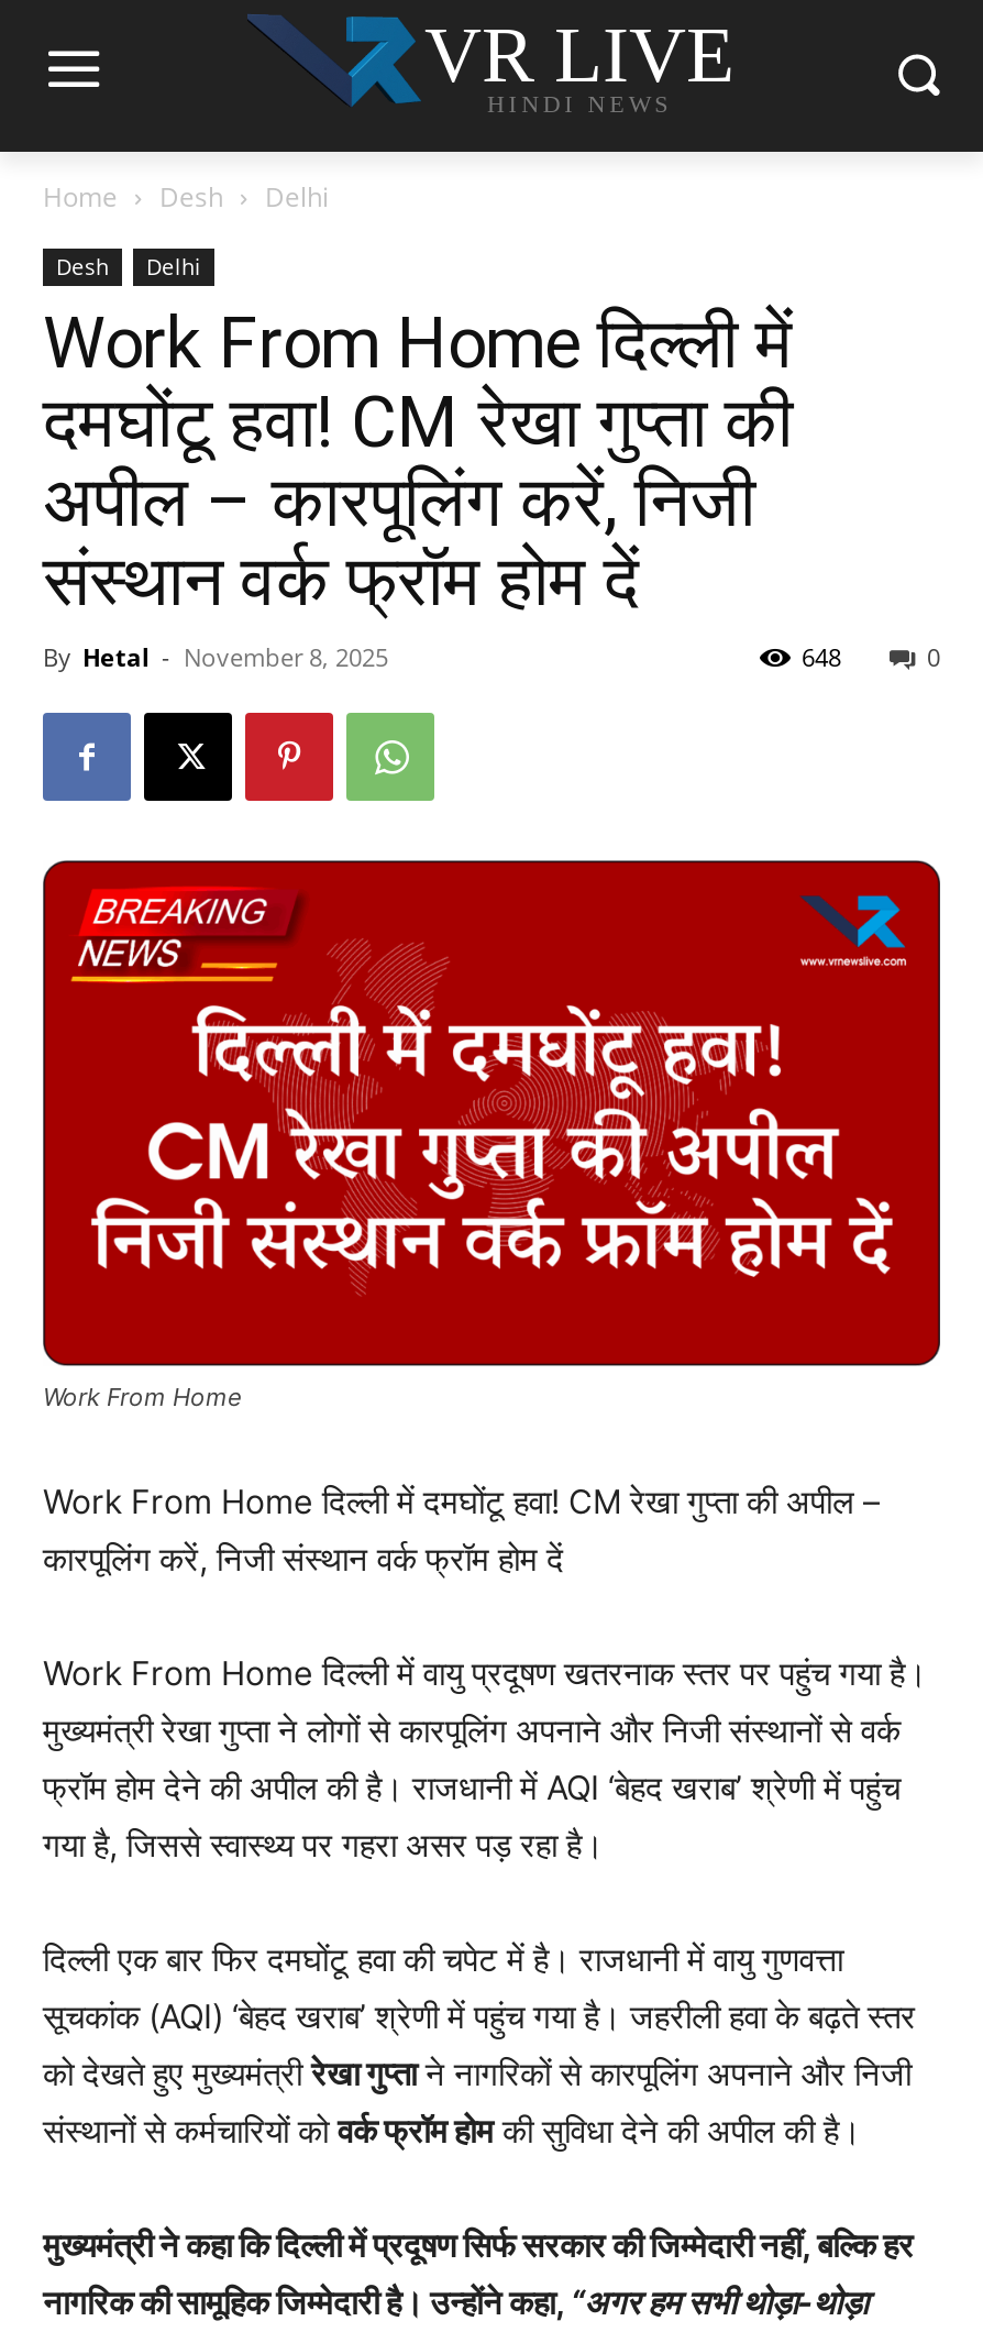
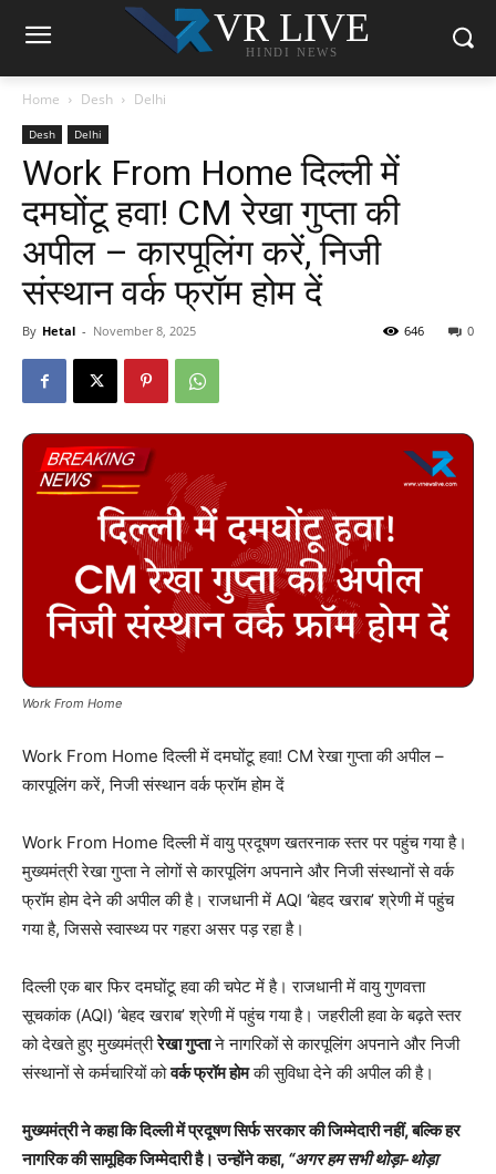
- 648
+ 646
